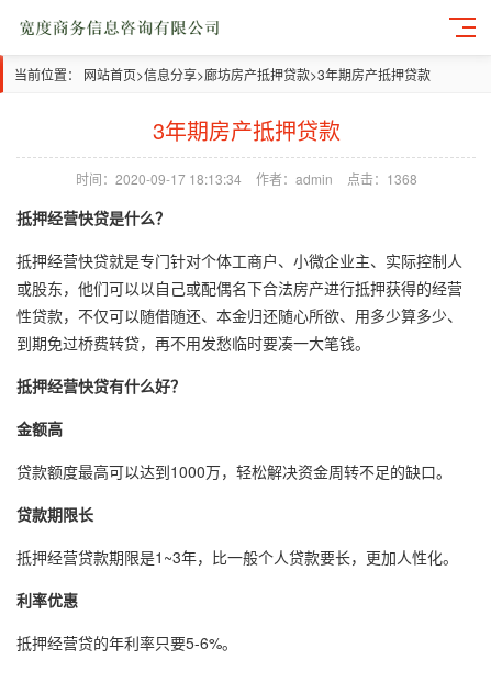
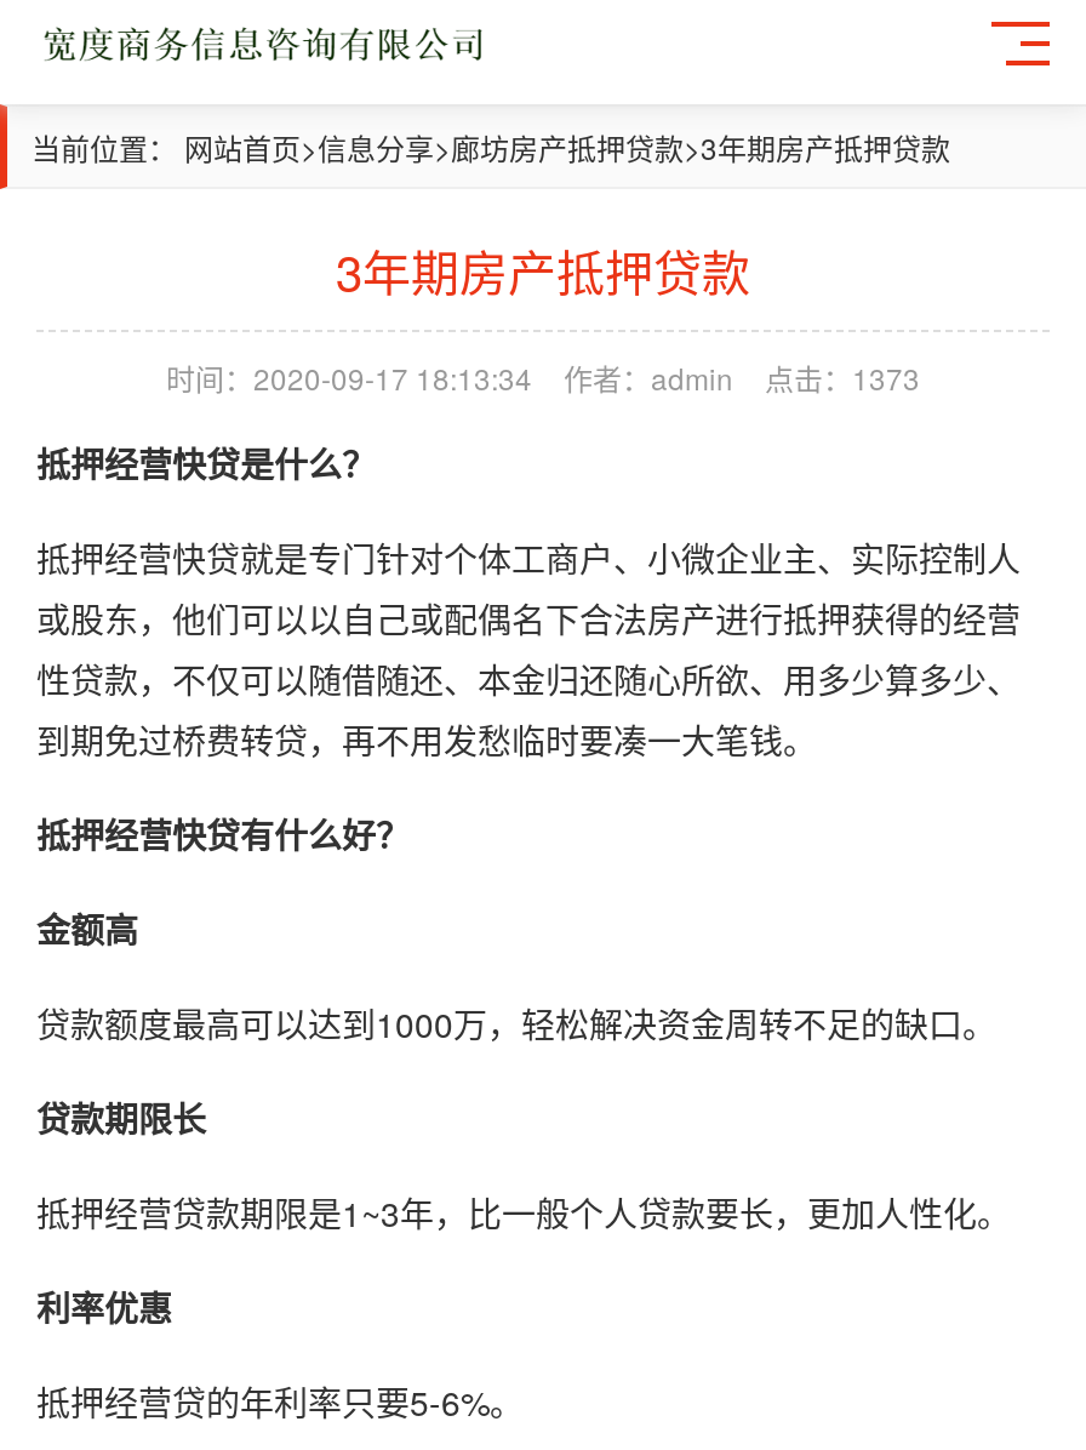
- 时间：2020-09-17 18:13:34 作者：admin 点击：1368
+ 时间：2020-09-17 18:13:34 作者：admin 点击：1373
